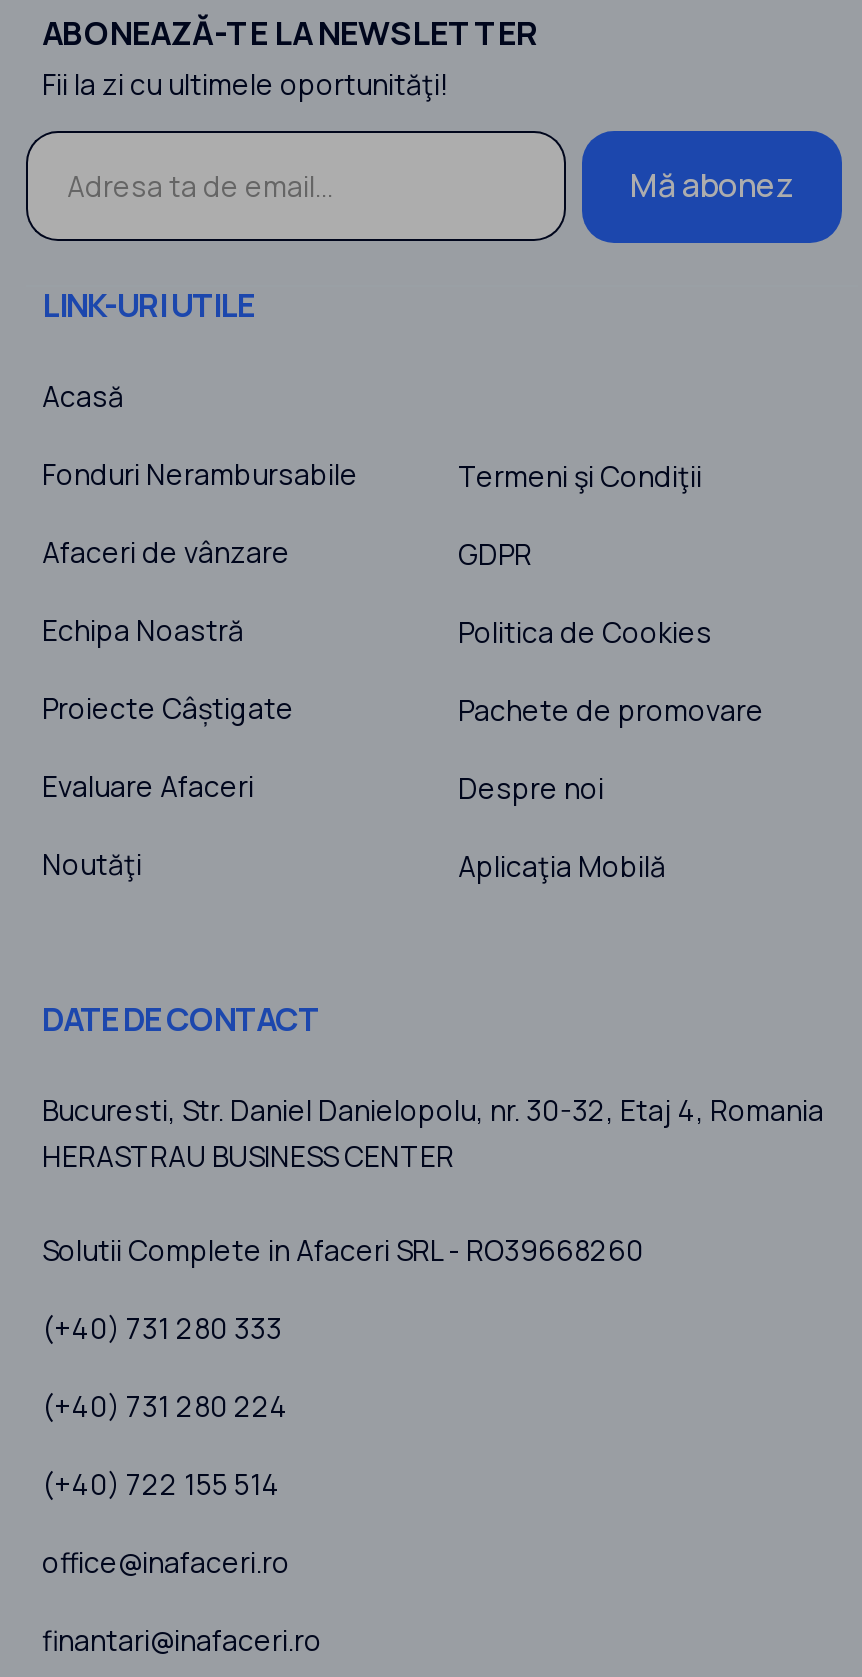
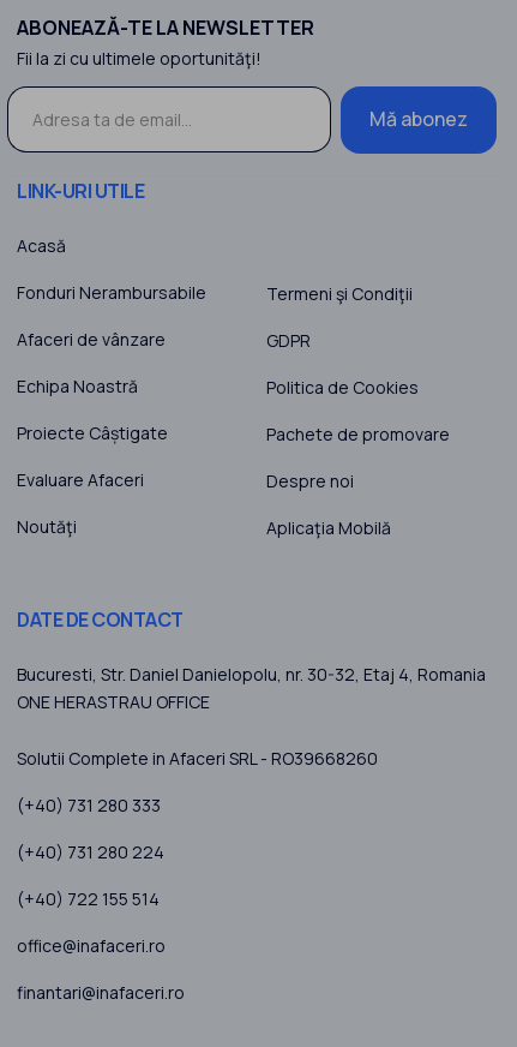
- HERASTRAU BUSINESS CENTER
+ ONE HERASTRAU OFFICE
